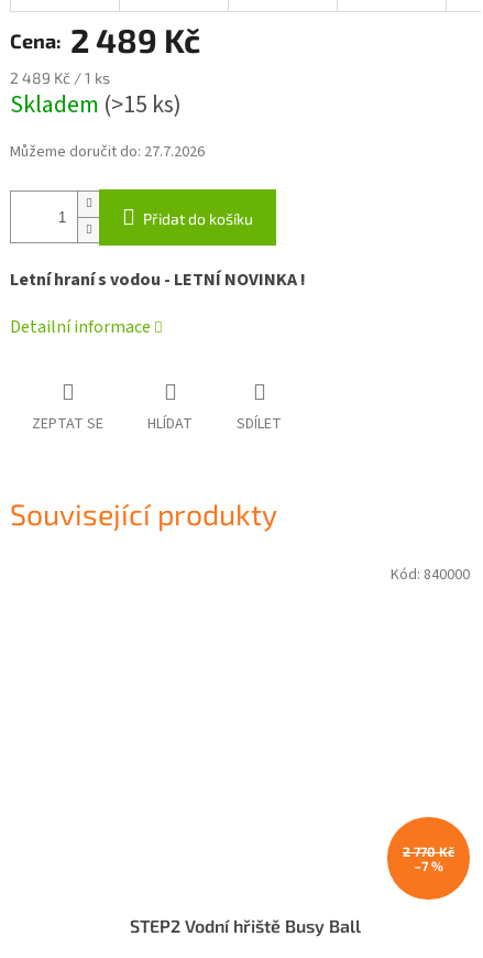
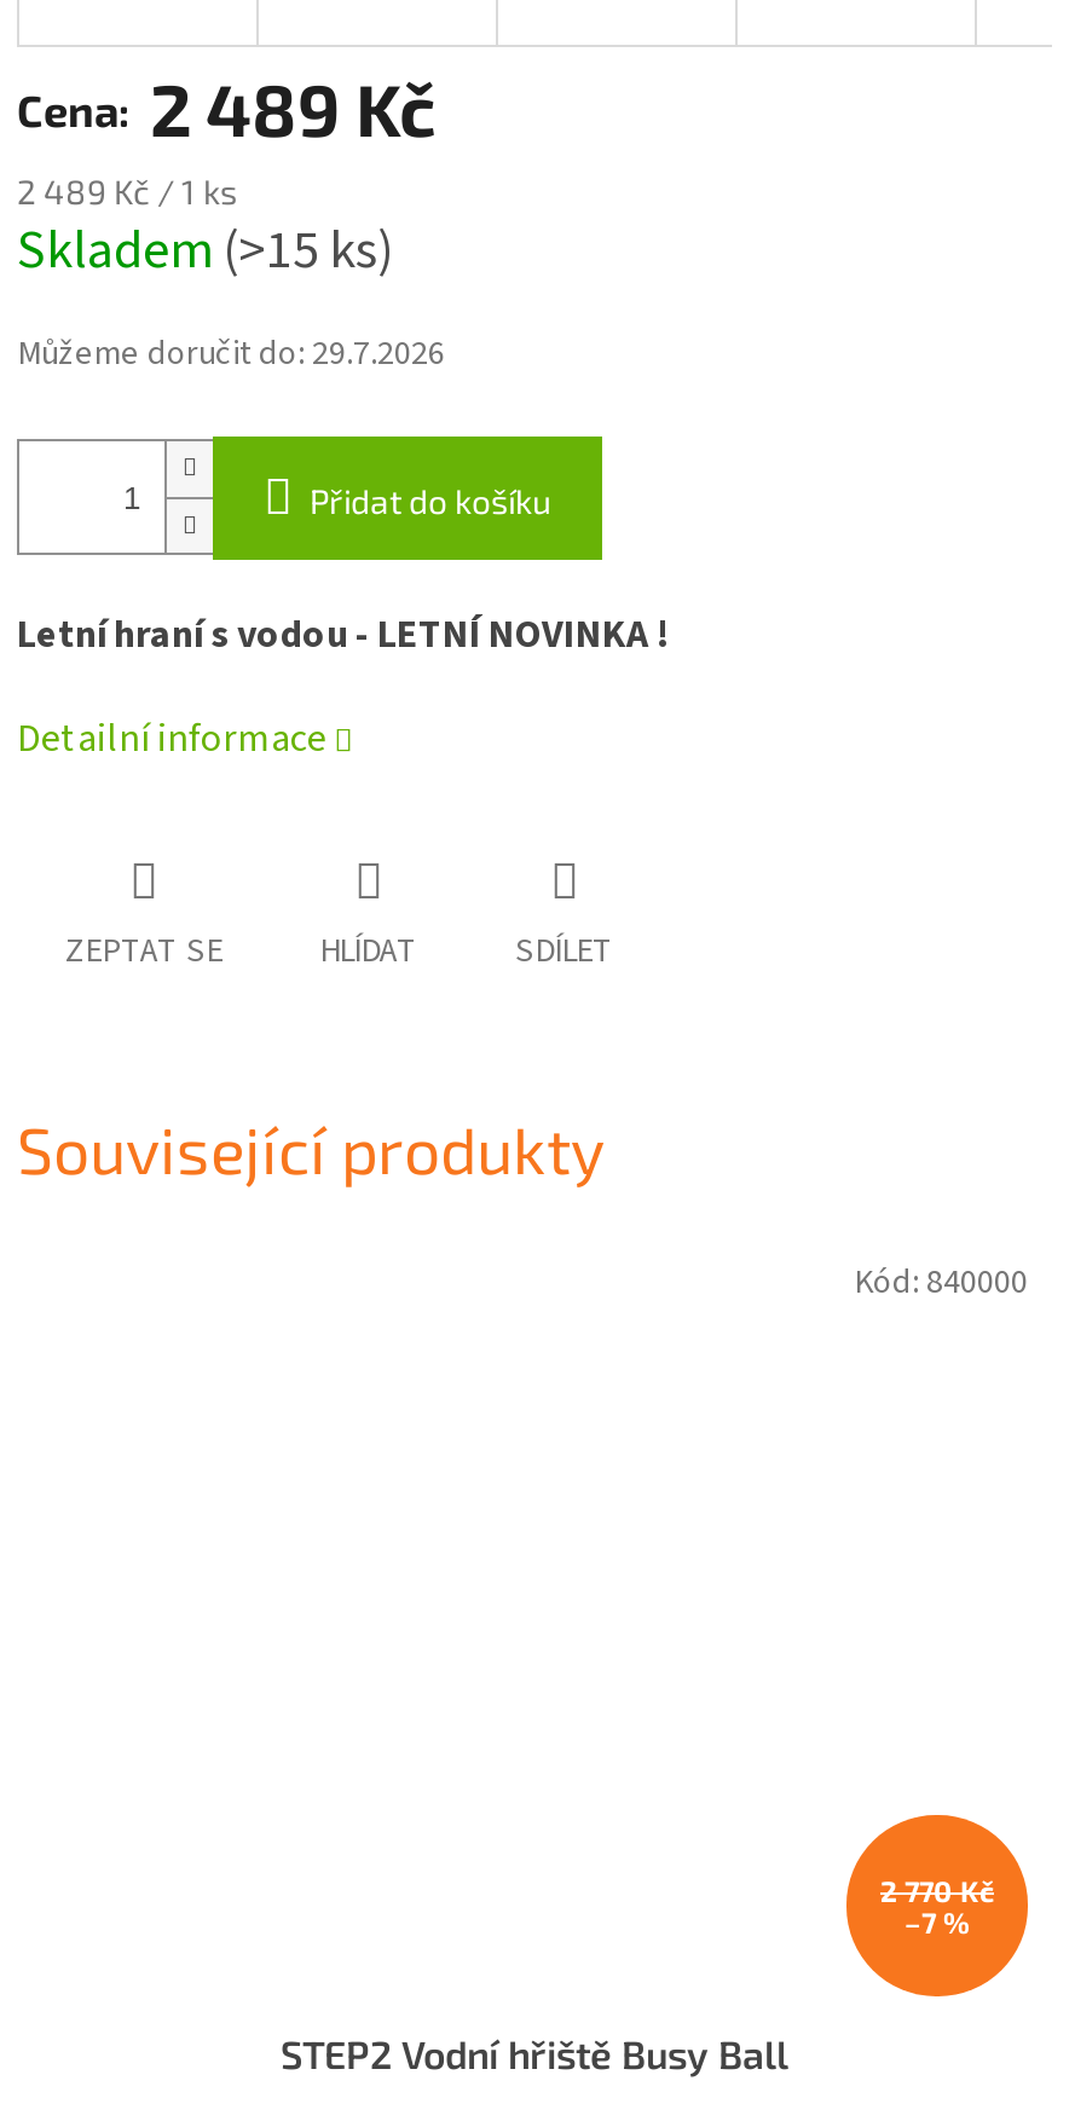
- Můžeme doručit do: 27.7.2026
+ Můžeme doručit do: 29.7.2026
